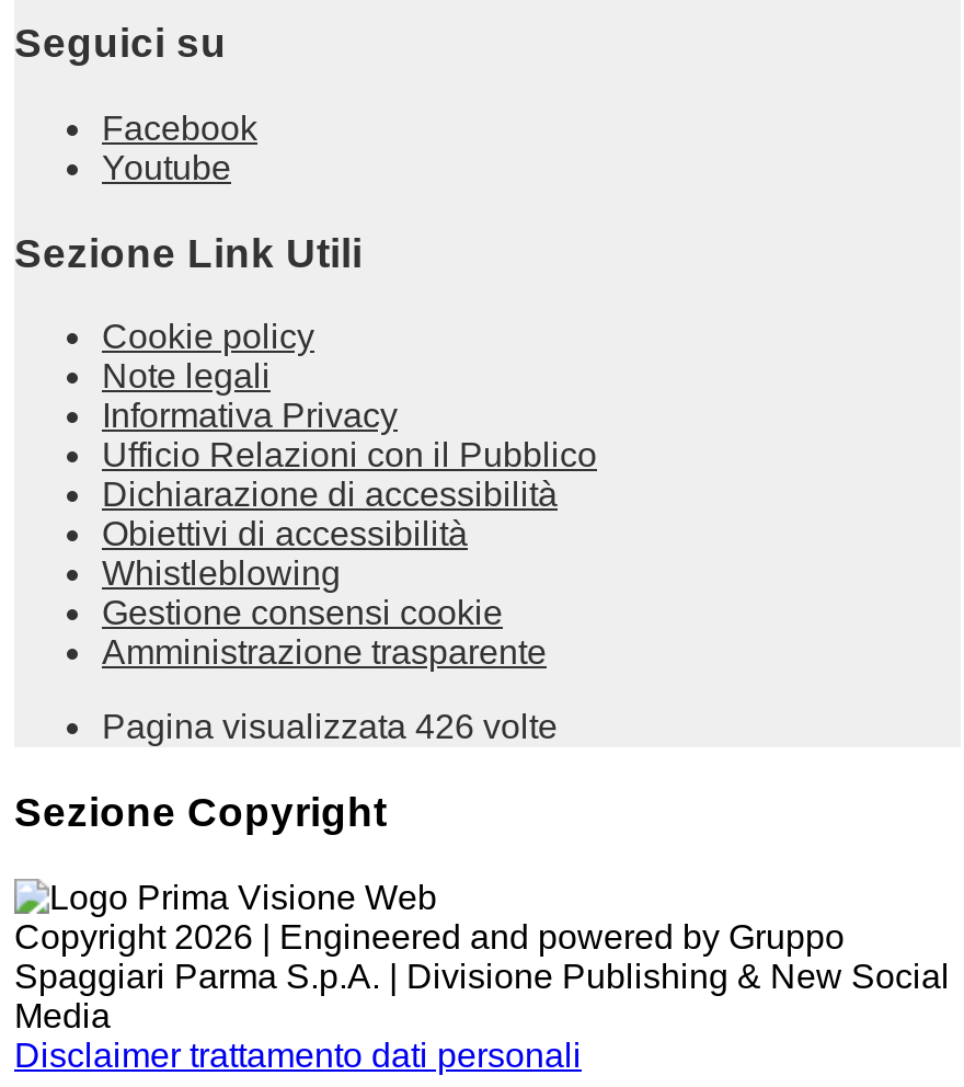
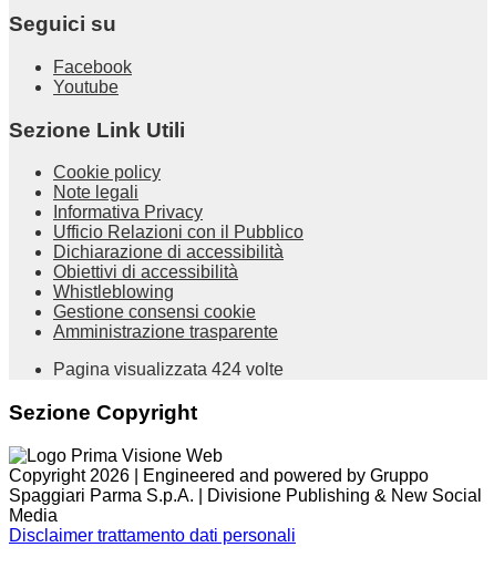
- Pagina visualizzata 426 volte
+ Pagina visualizzata 424 volte
